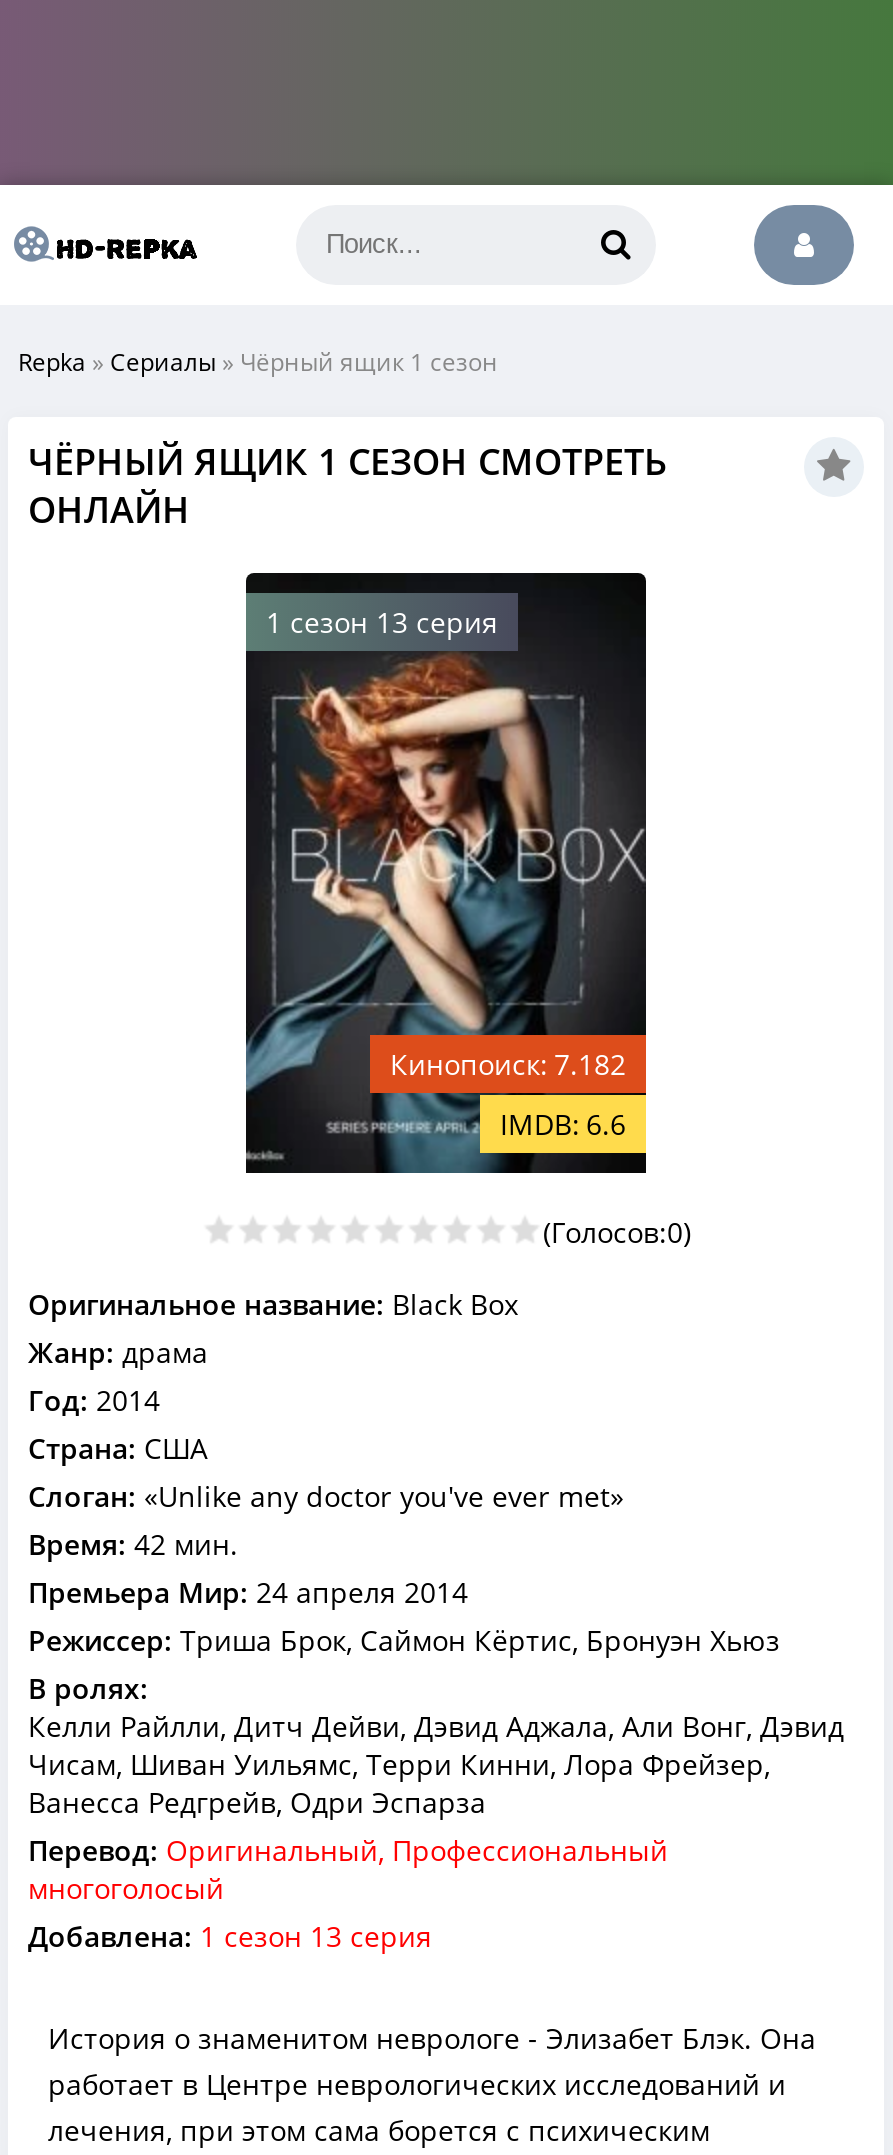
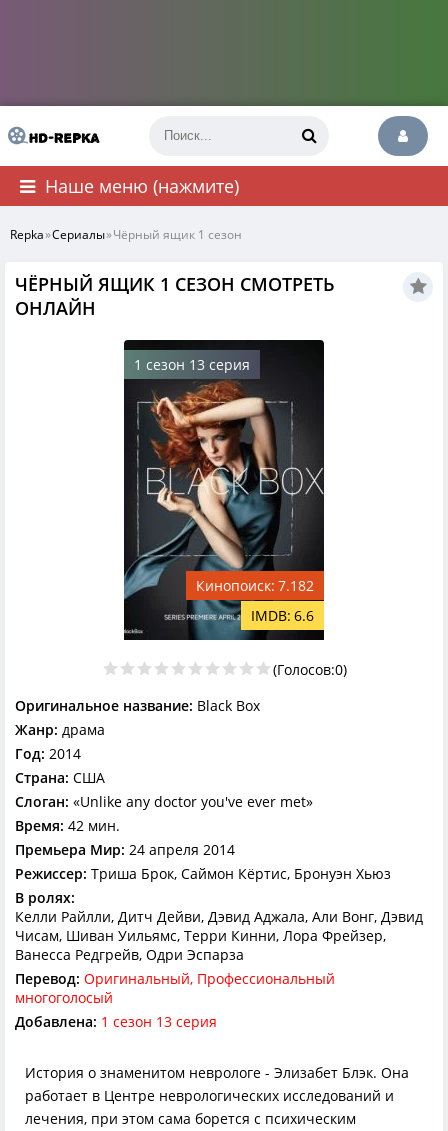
+ Наше меню (нажмите)
